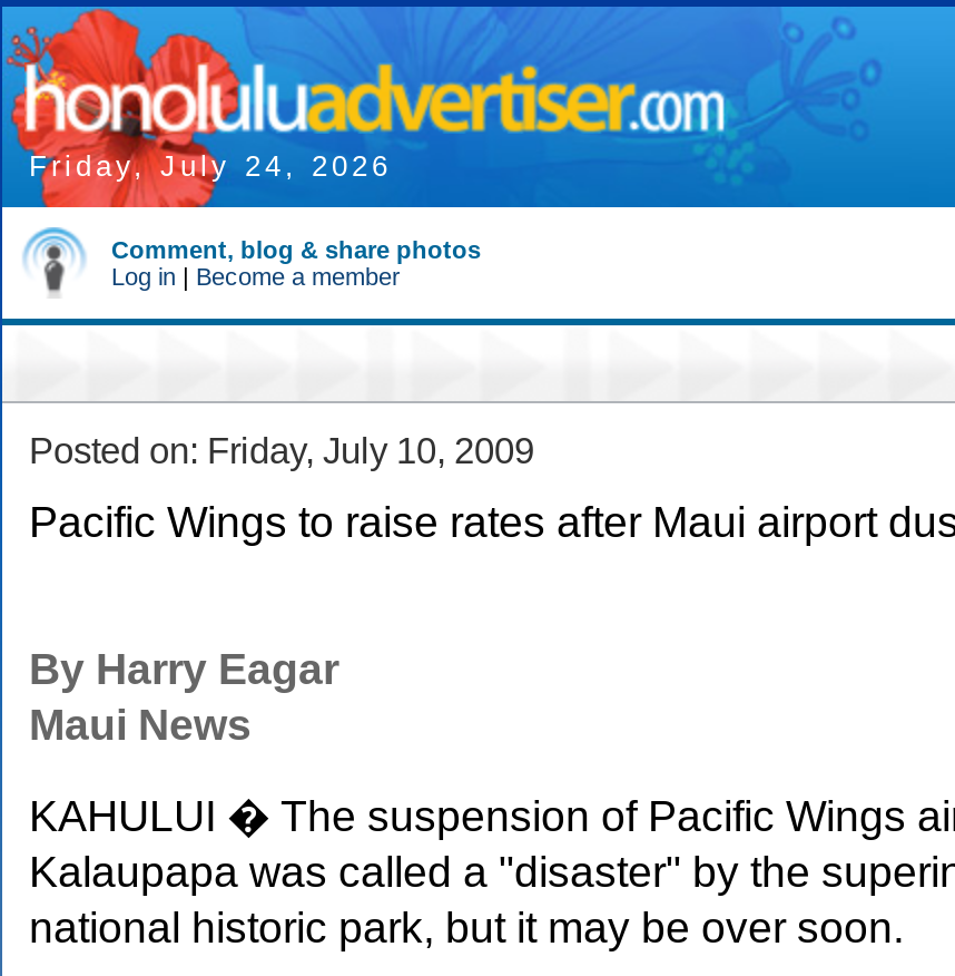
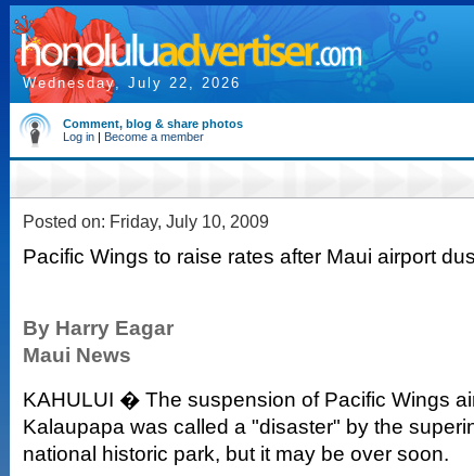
- Friday, July 24, 2026
+ Wednesday, July 22, 2026
